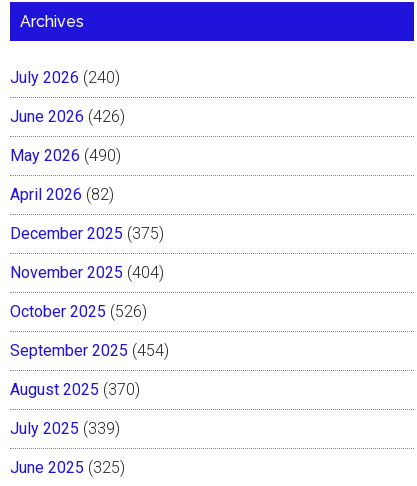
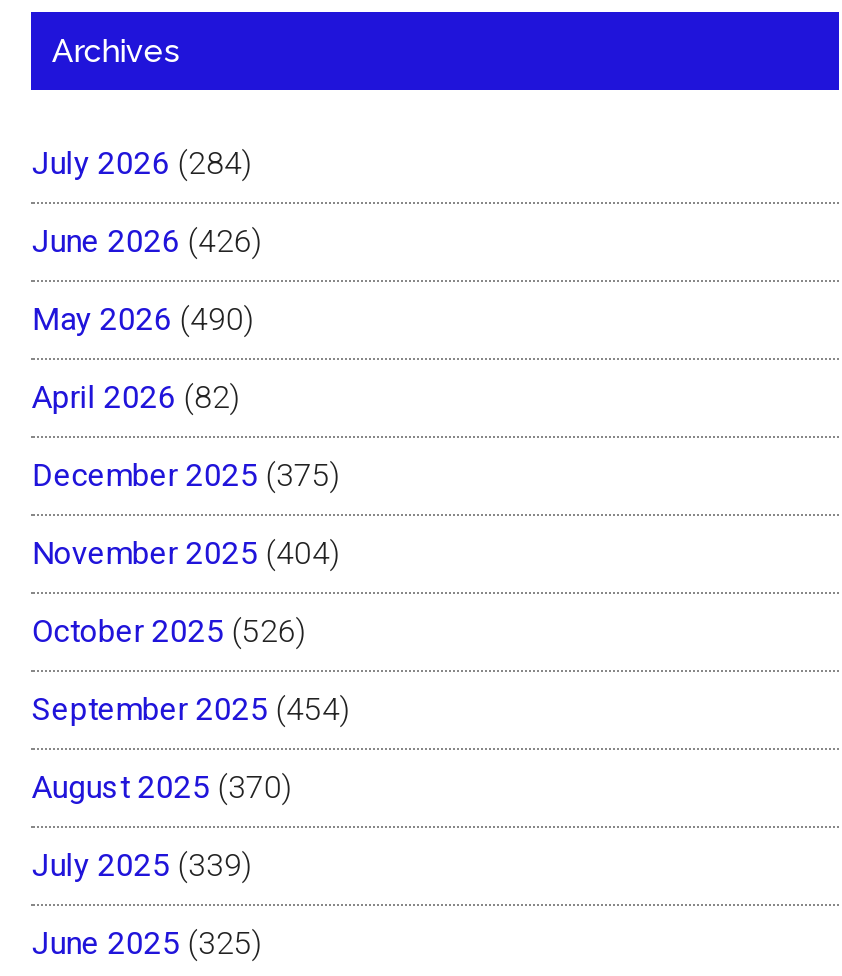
- July 2026 (240)
+ July 2026 (284)
